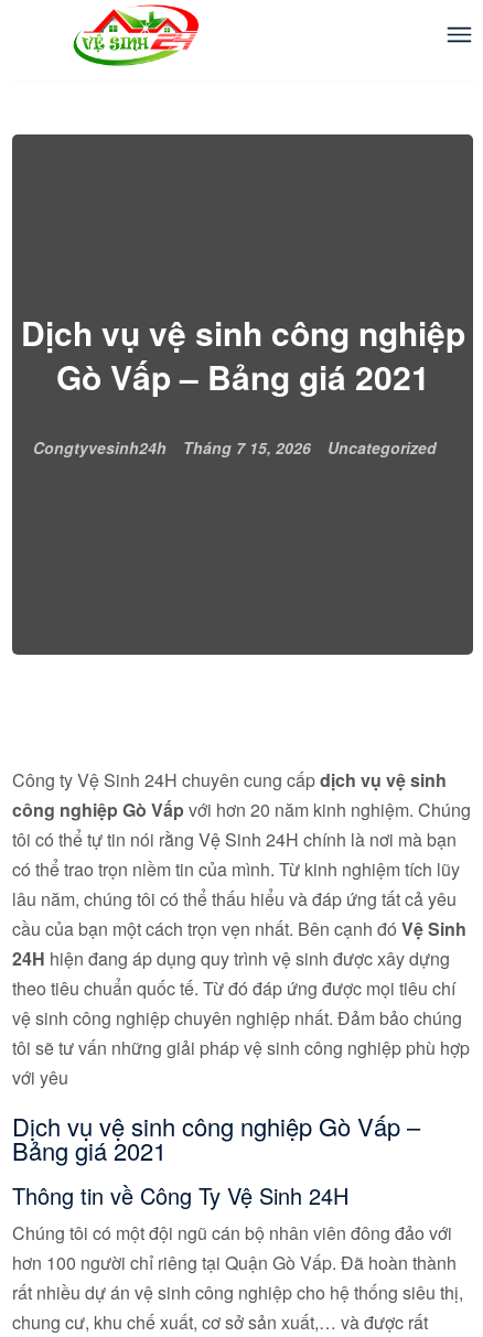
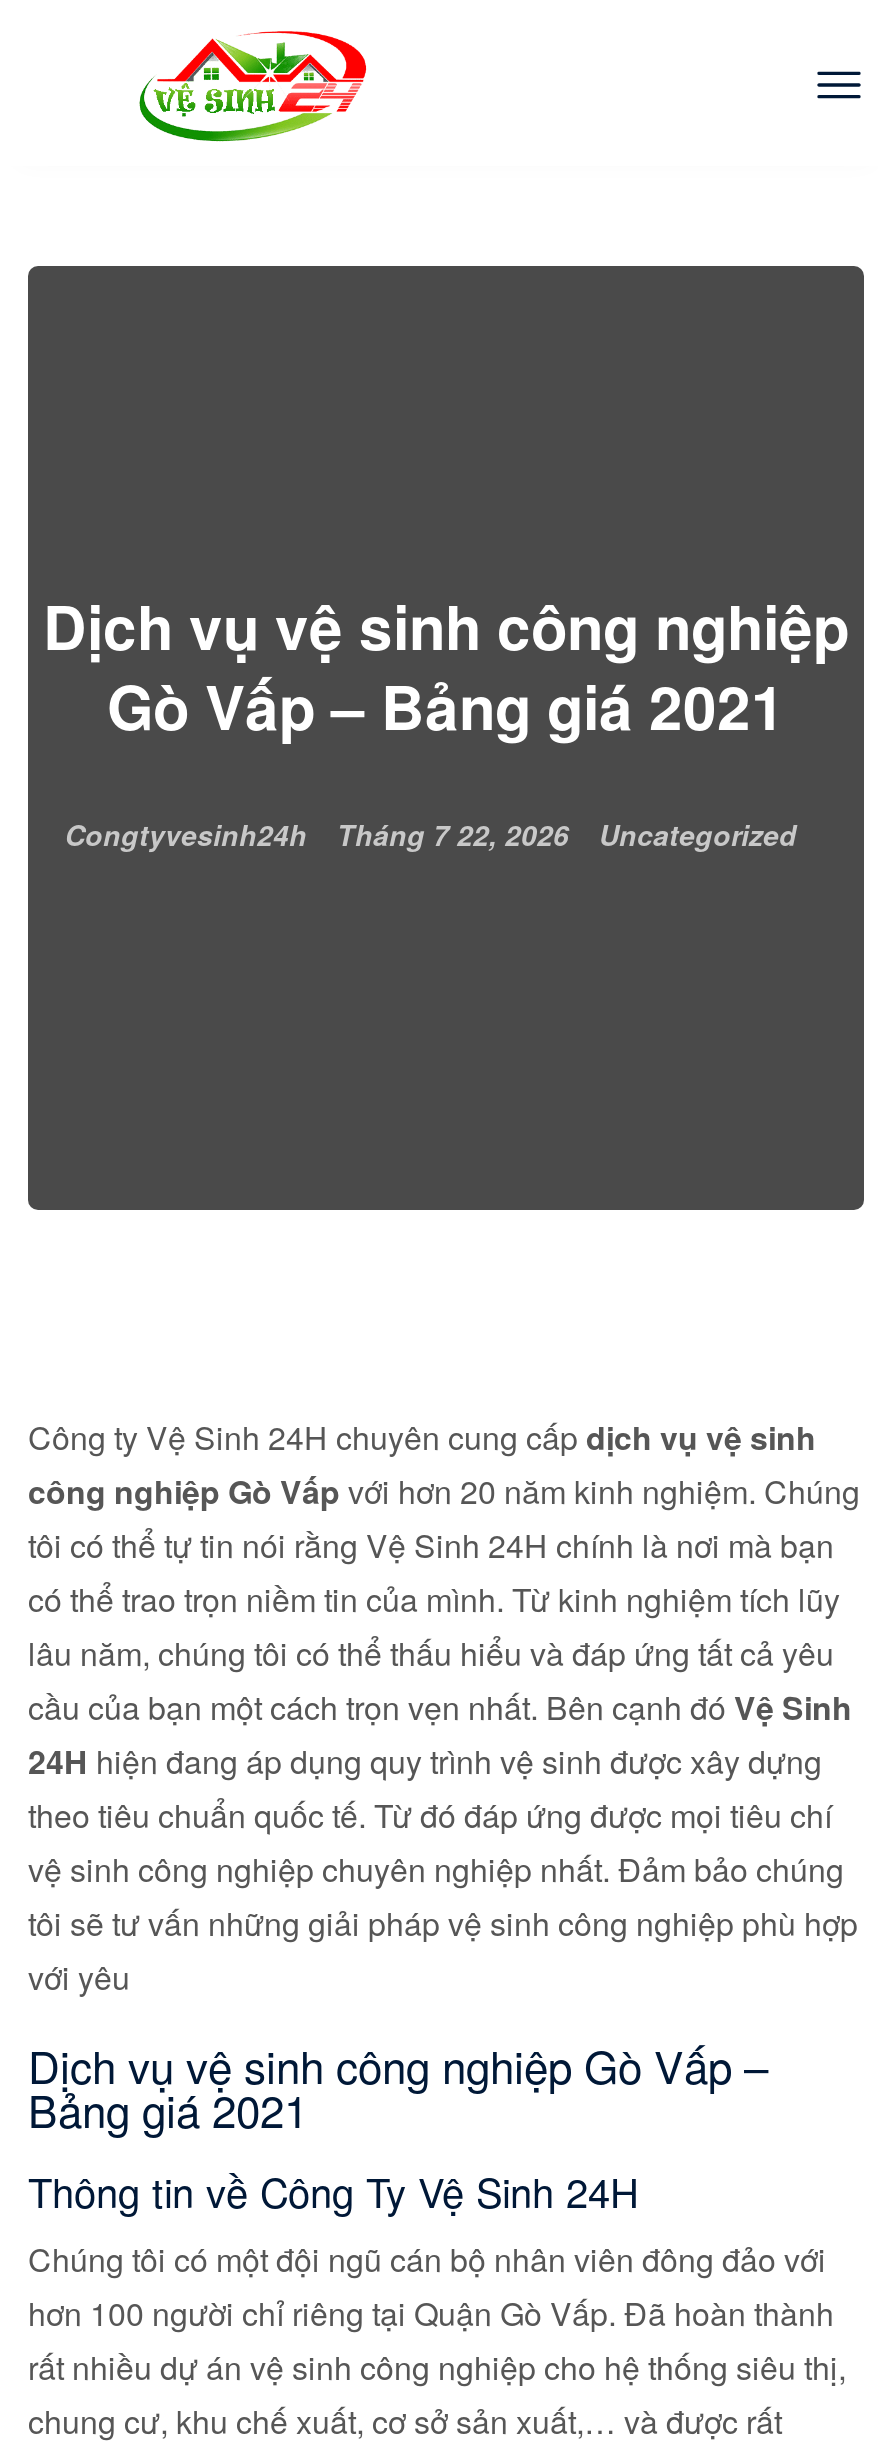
- Congtyvesinh24h Tháng 7 15, 2026 Uncategorized
+ Congtyvesinh24h Tháng 7 22, 2026 Uncategorized
